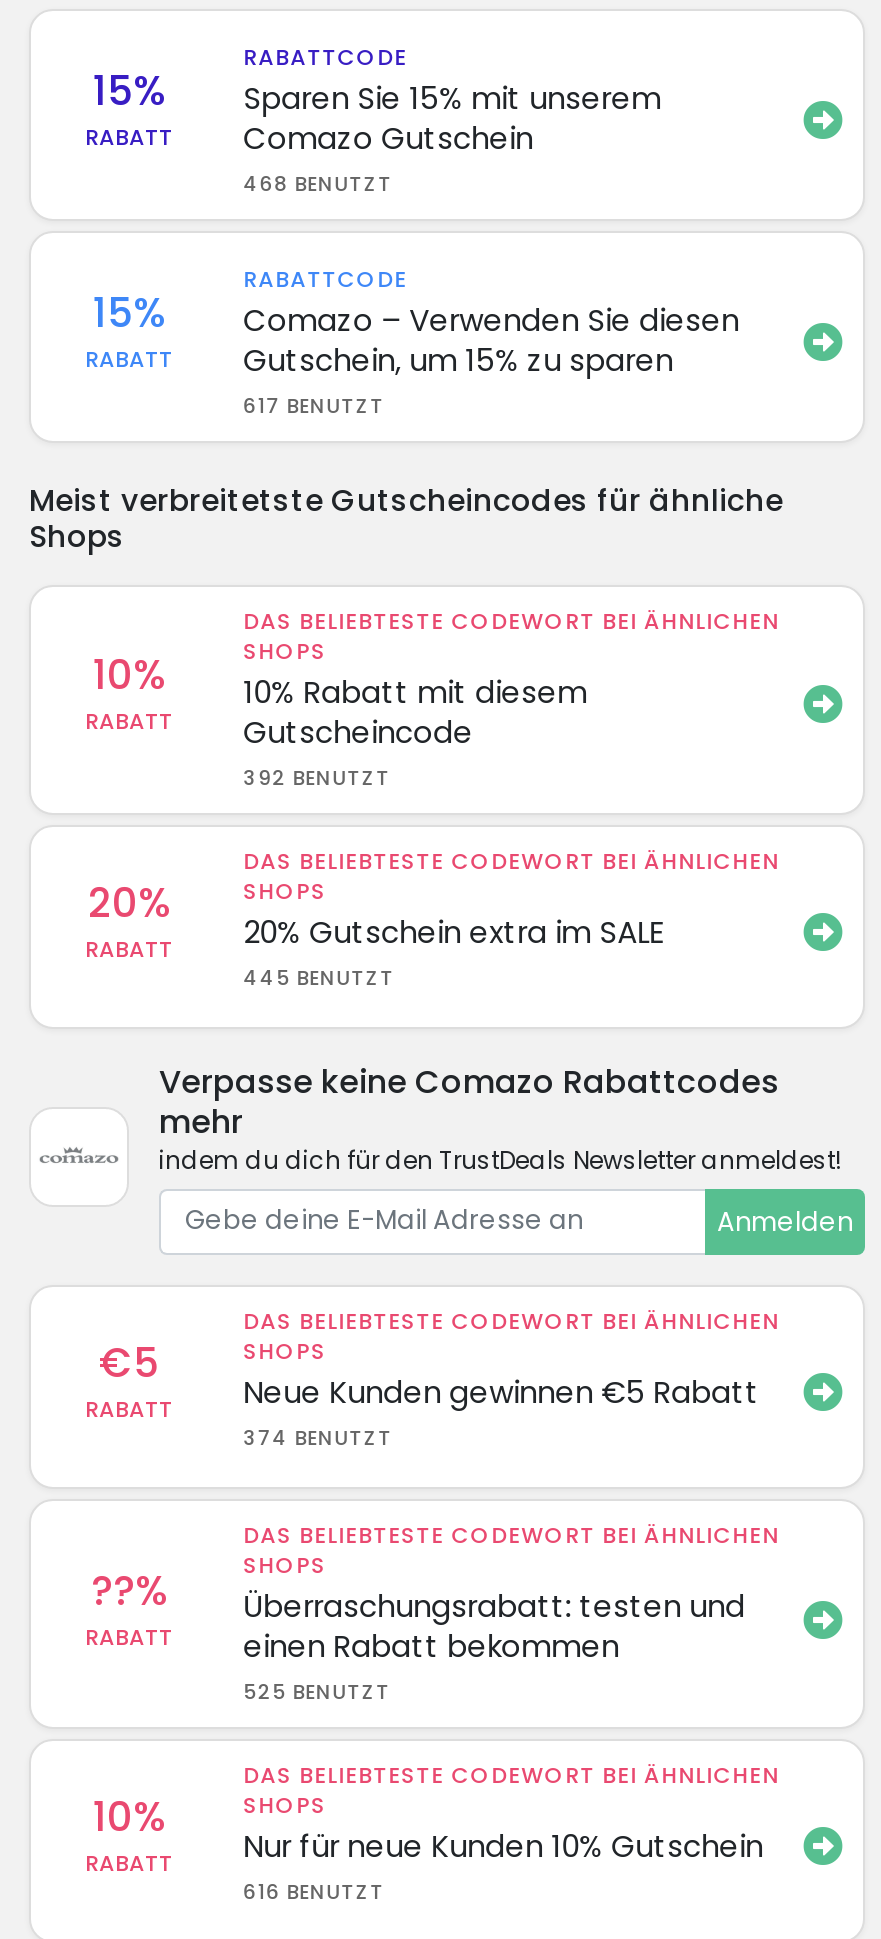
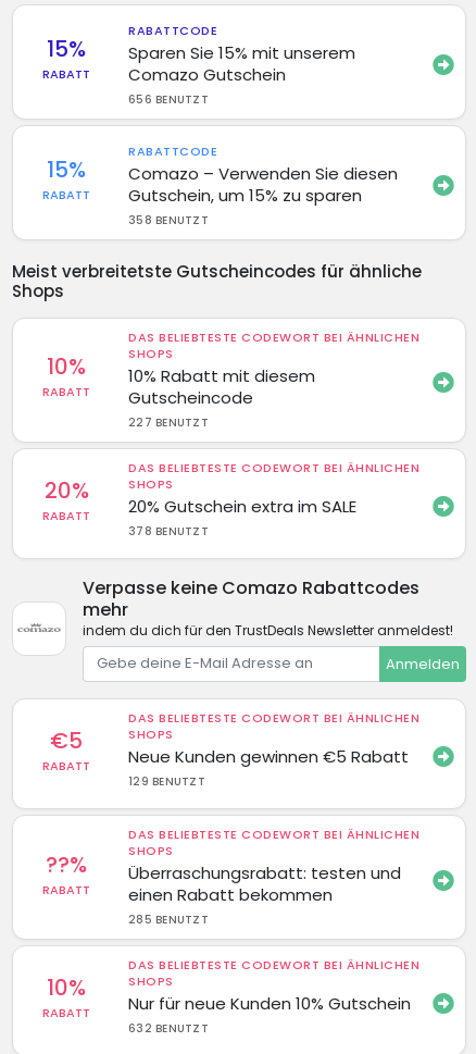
- 468 BENUTZT
+ 656 BENUTZT

- 617 BENUTZT
+ 358 BENUTZT

- 392 BENUTZT
+ 227 BENUTZT

- 445 BENUTZT
+ 378 BENUTZT

- 374 BENUTZT
+ 129 BENUTZT

- 525 BENUTZT
+ 285 BENUTZT

- 616 BENUTZT
+ 632 BENUTZT
